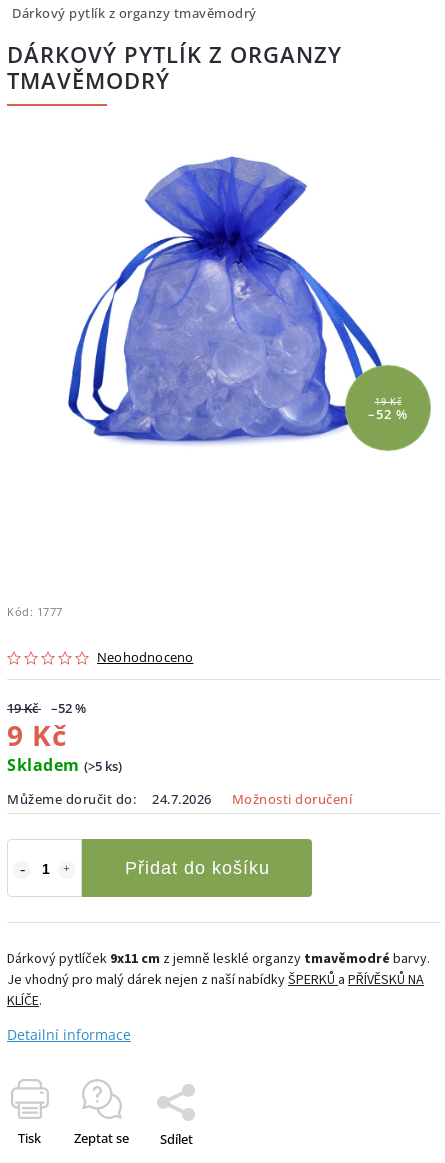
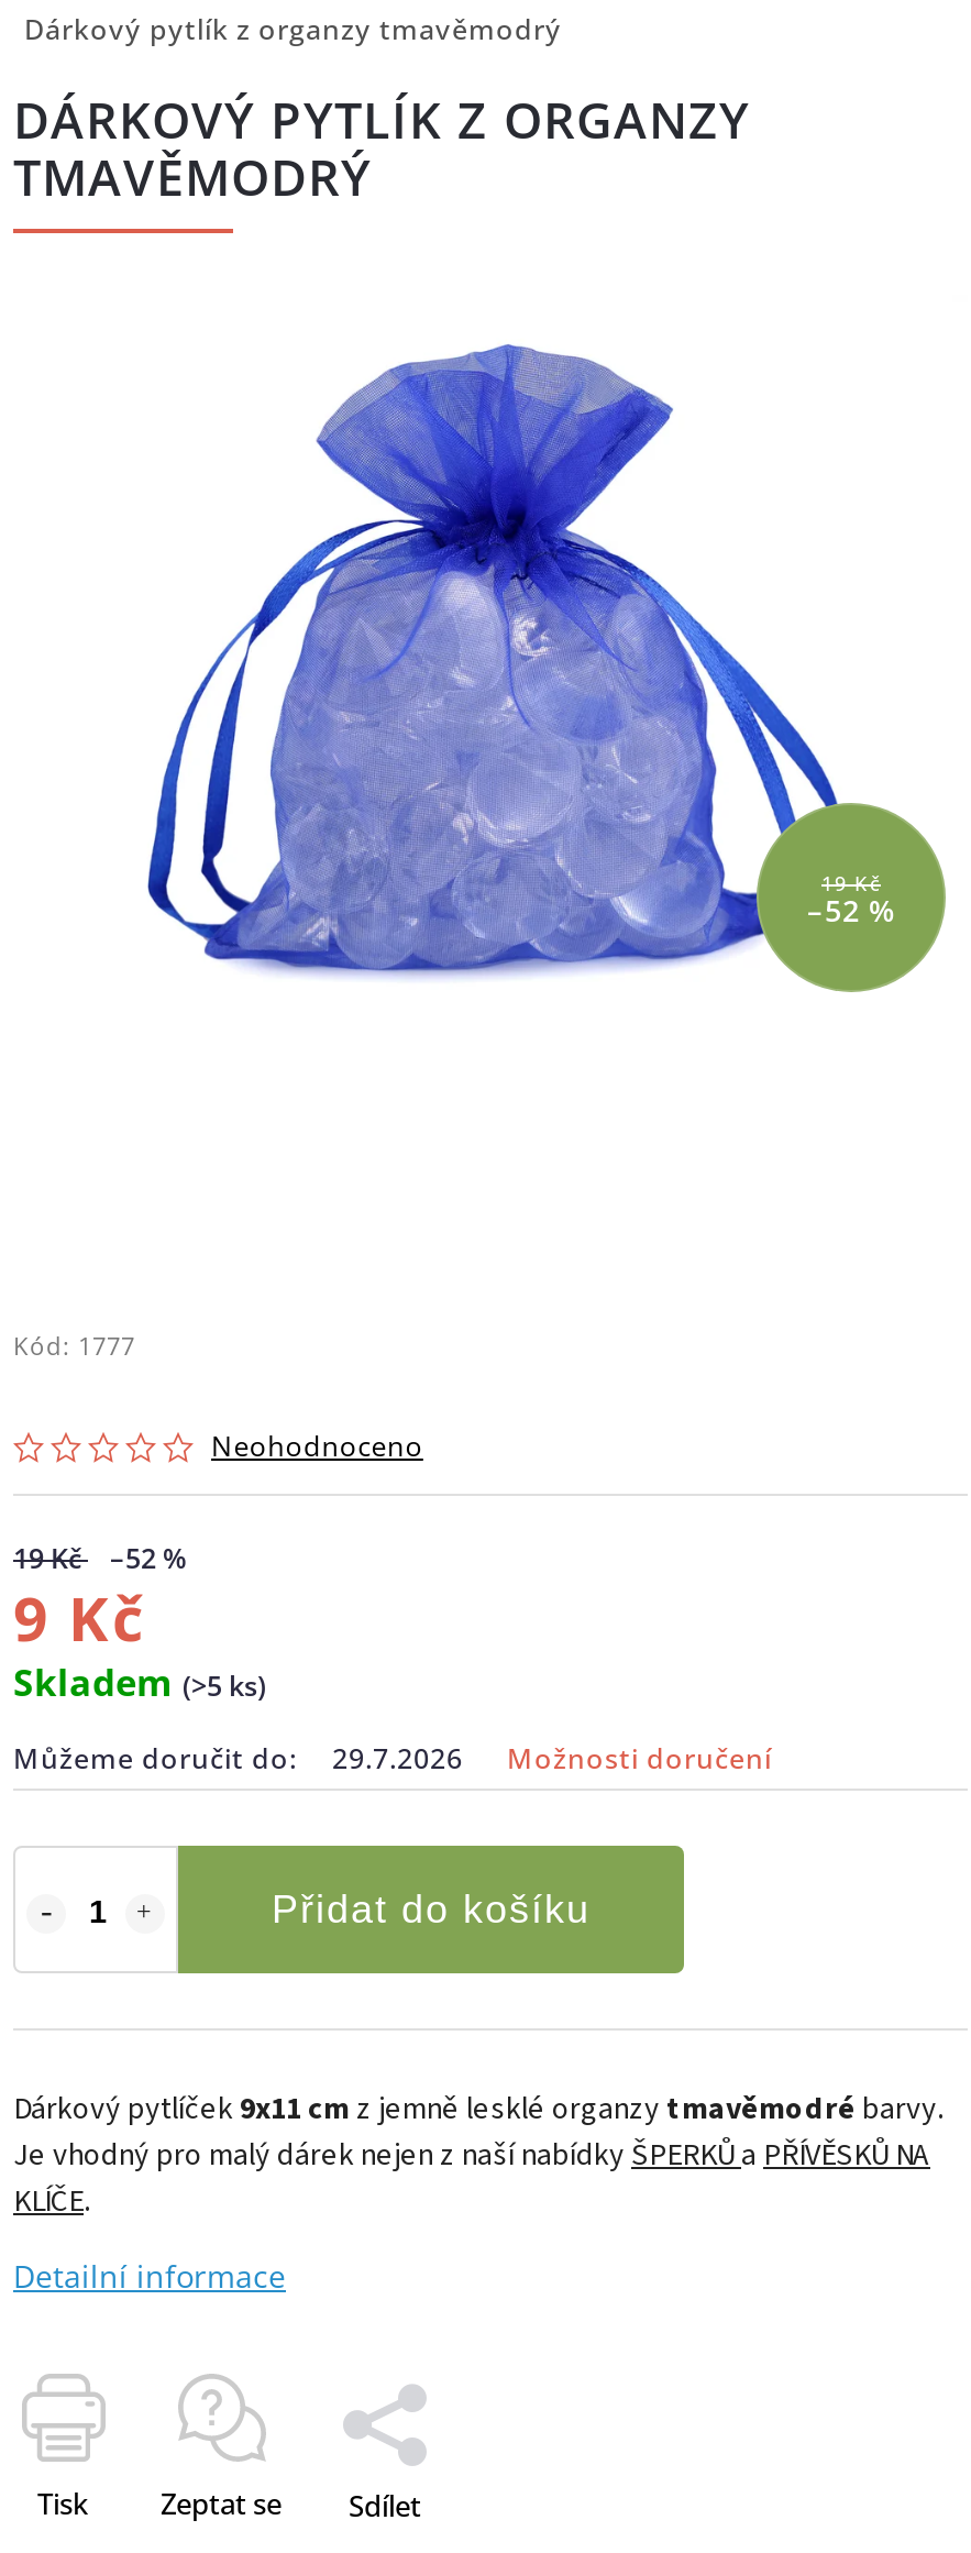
- Můžeme doručit do: 24.7.2026 Možnosti doručení
+ Můžeme doručit do: 29.7.2026 Možnosti doručení
